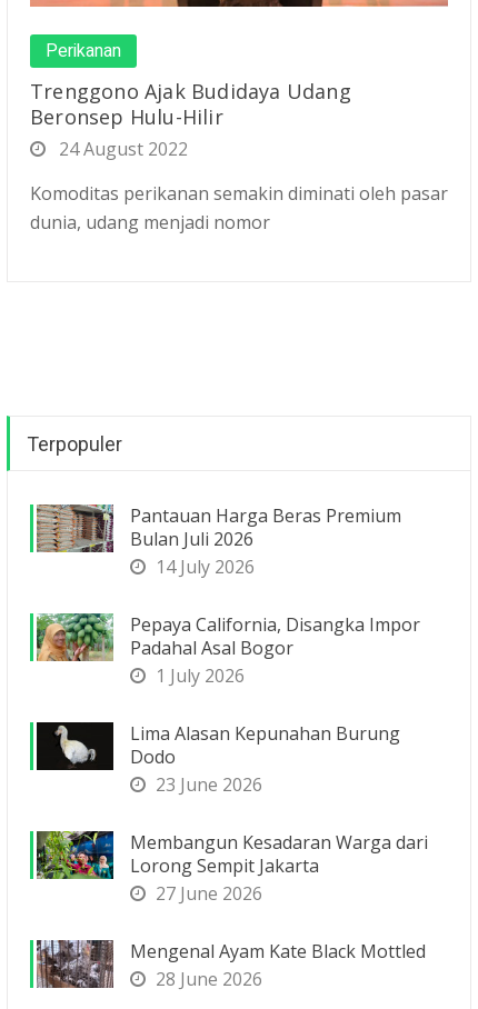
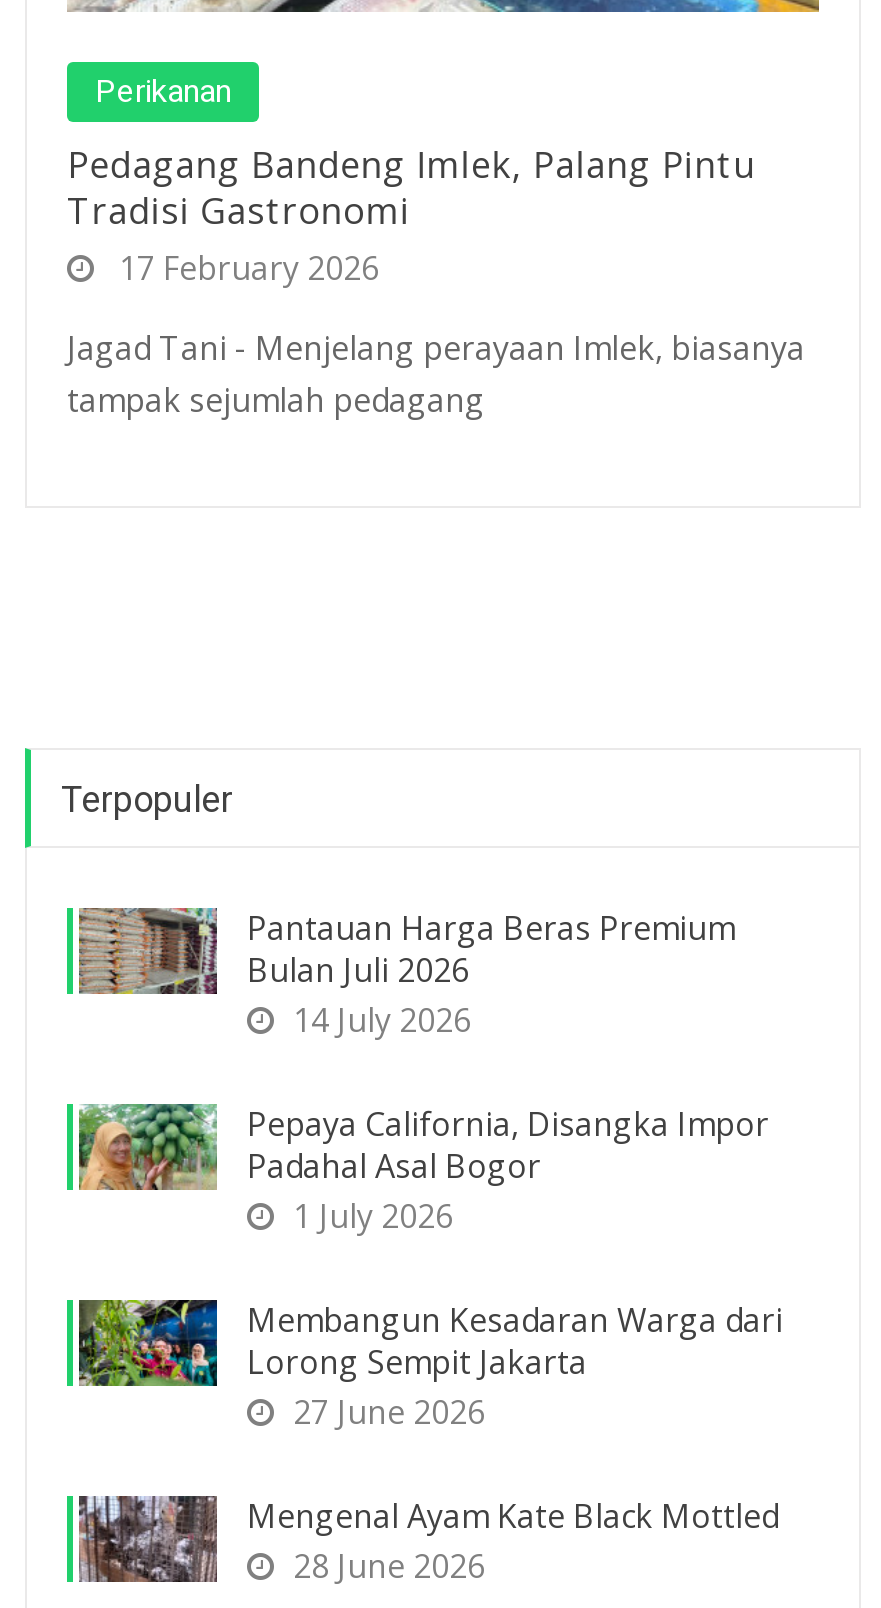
- Trenggono Ajak Budidaya Udang
- Beronsep Hulu-Hilir
- 24 August 2022
+ Pedagang Bandeng Imlek, Palang Pintu
+ Tradisi Gastronomi
+ 17 February 2026

- Komoditas perikanan semakin diminati oleh pasar
- dunia, udang menjadi nomor
+ Jagad Tani - Menjelang perayaan Imlek, biasanya
+ tampak sejumlah pedagang

- [image]
- Lima Alasan Kepunahan Burung
- Dodo
- 23 June 2026
